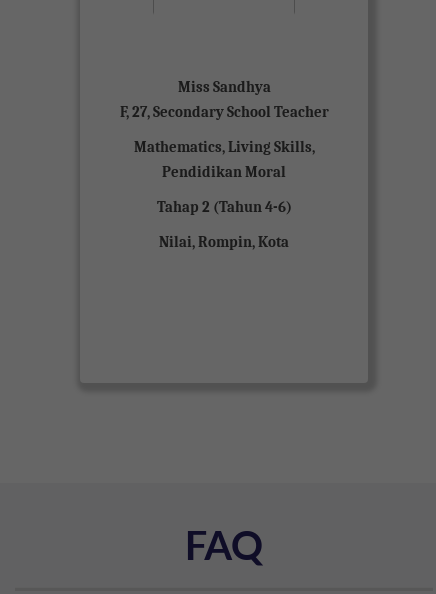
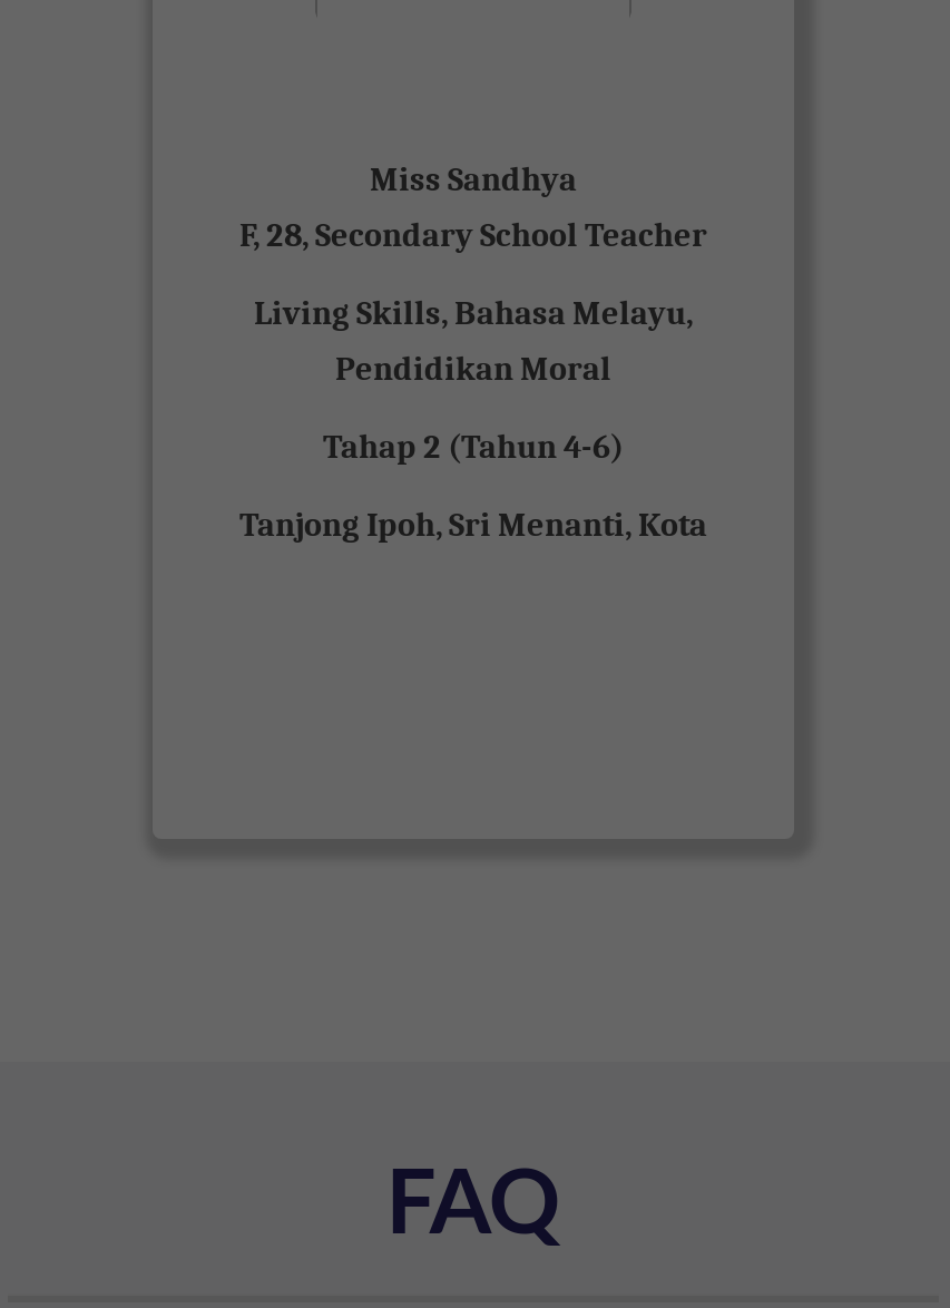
- F, 27, Secondary School Teacher
+ F, 28, Secondary School Teacher

- Mathematics, Living Skills,
+ Living Skills, Bahasa Melayu,

- Nilai, Rompin, Kota
+ Tanjong Ipoh, Sri Menanti, Kota
